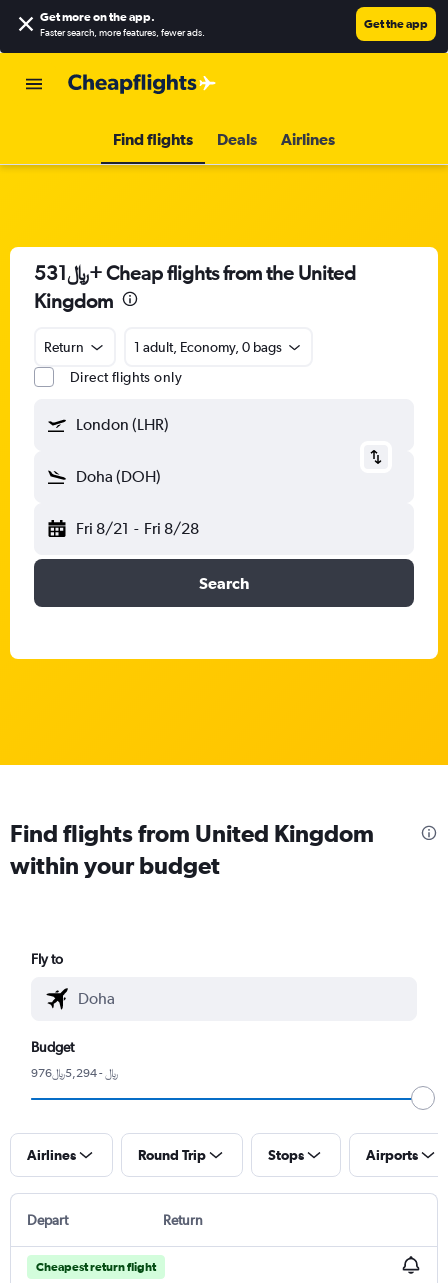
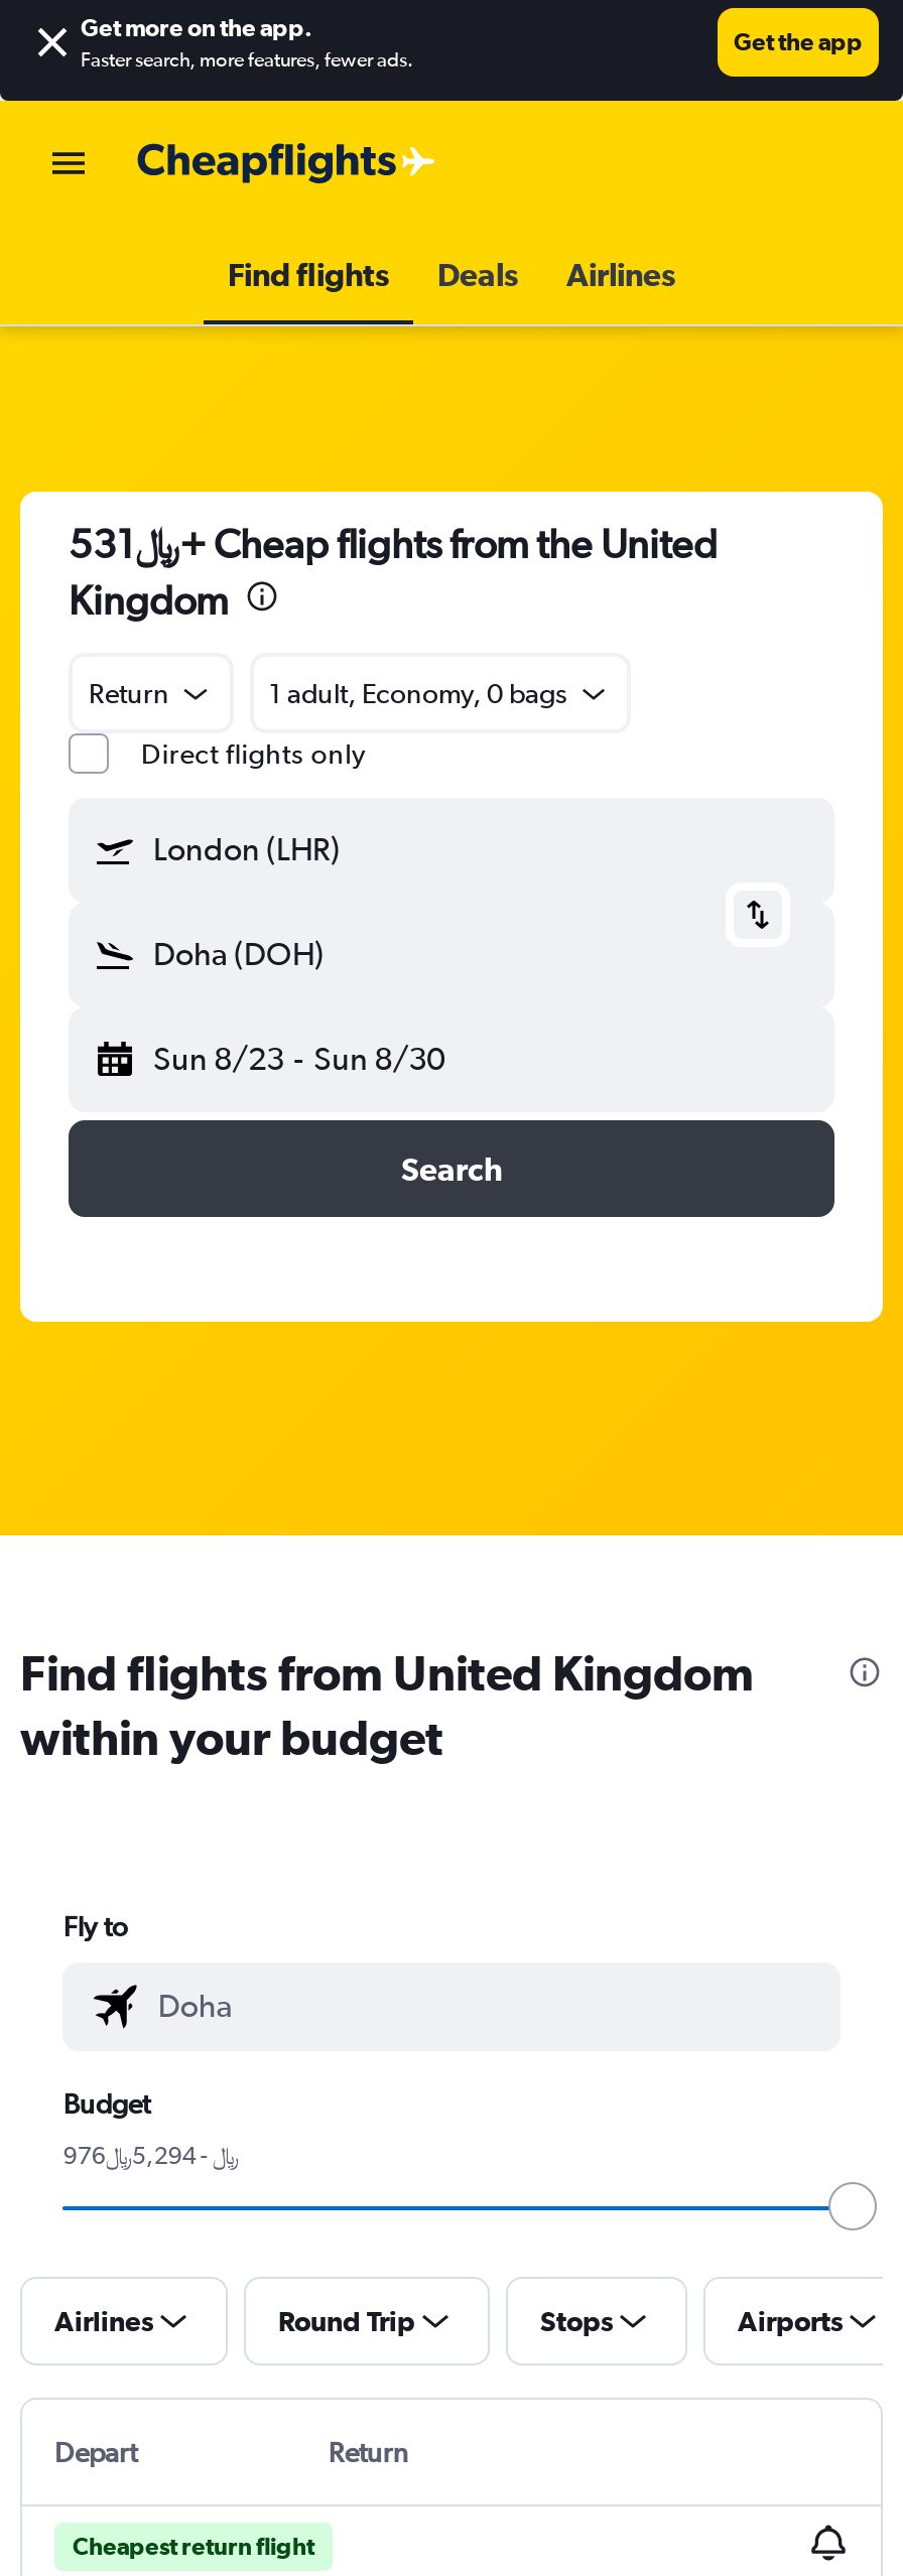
- Fri 8/21 - Fri 8/28
+ Sun 8/23 - Sun 8/30
